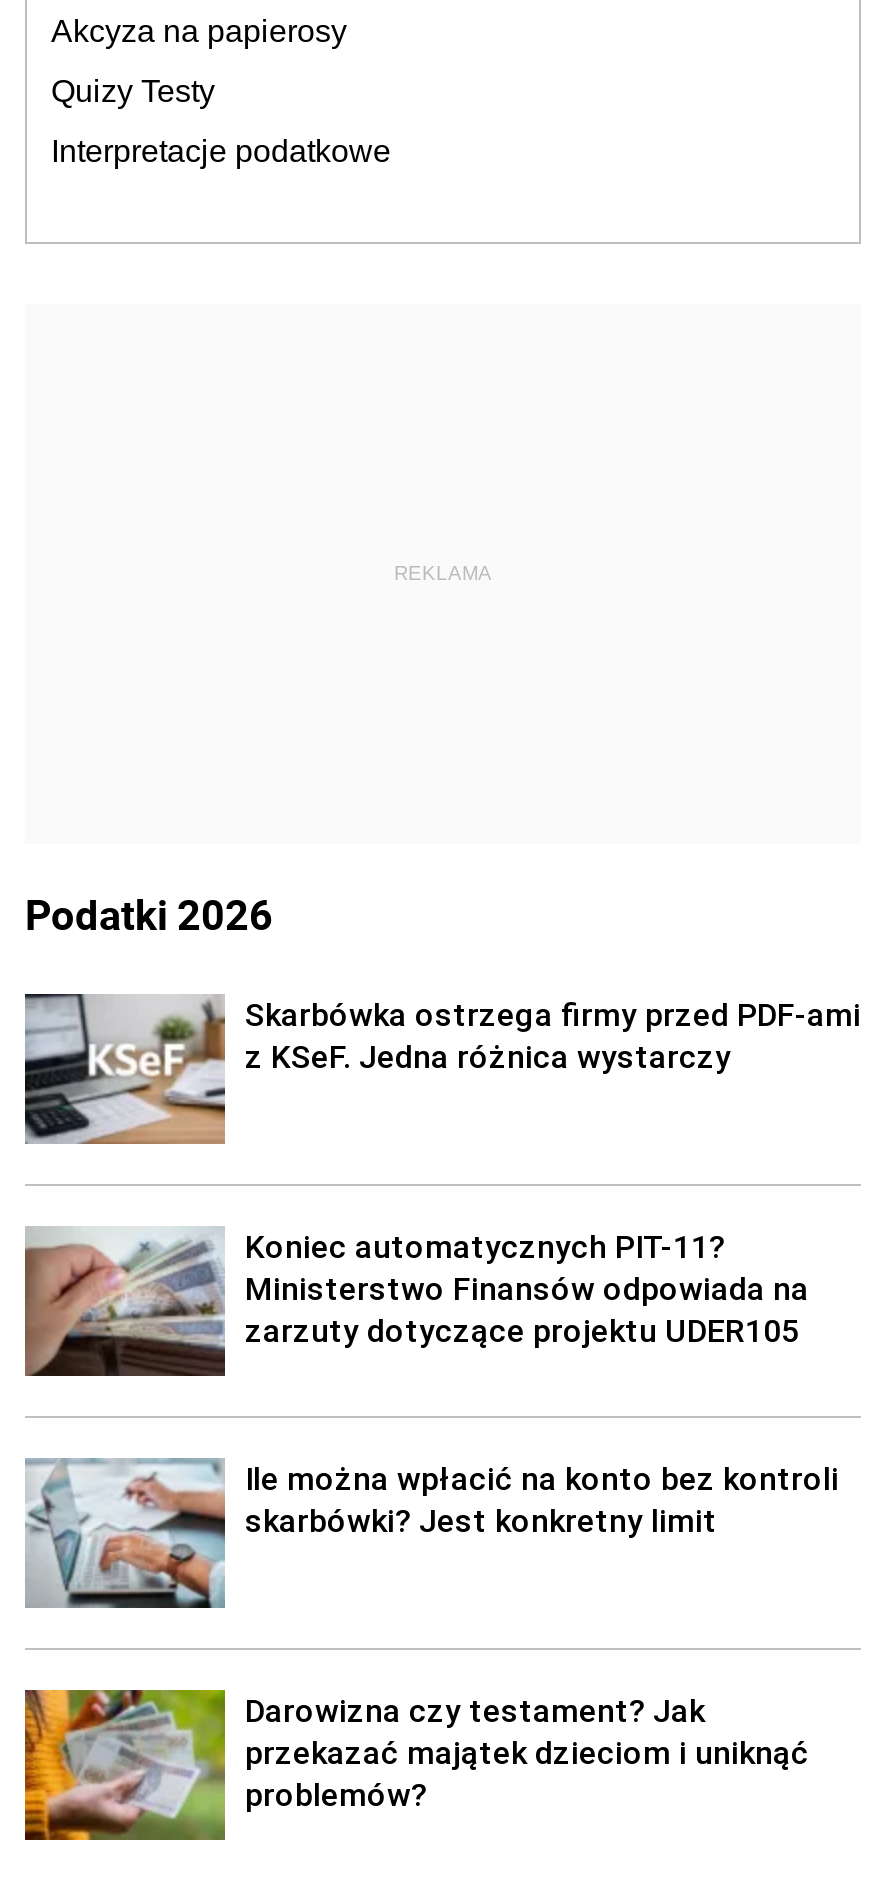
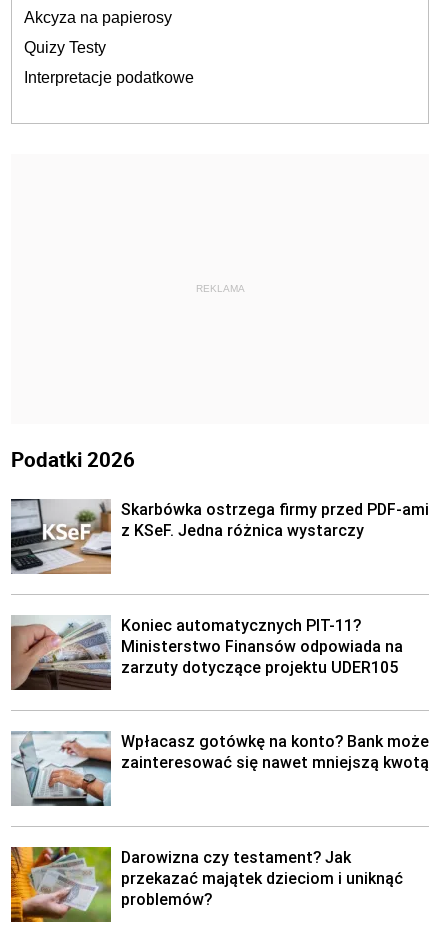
- Ile można wpłacić na konto bez kontroli
- skarbówki? Jest konkretny limit
+ Wpłacasz gotówkę na konto? Bank może
+ zainteresować się nawet mniejszą kwotą
